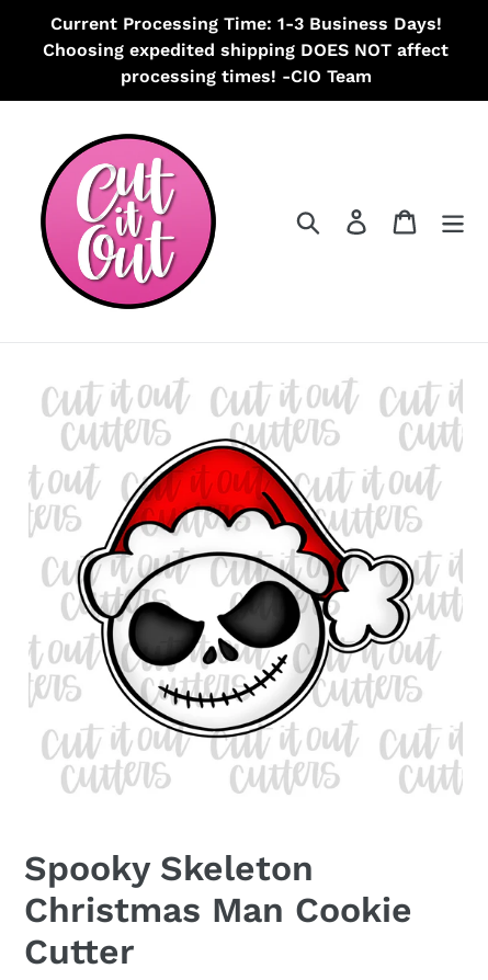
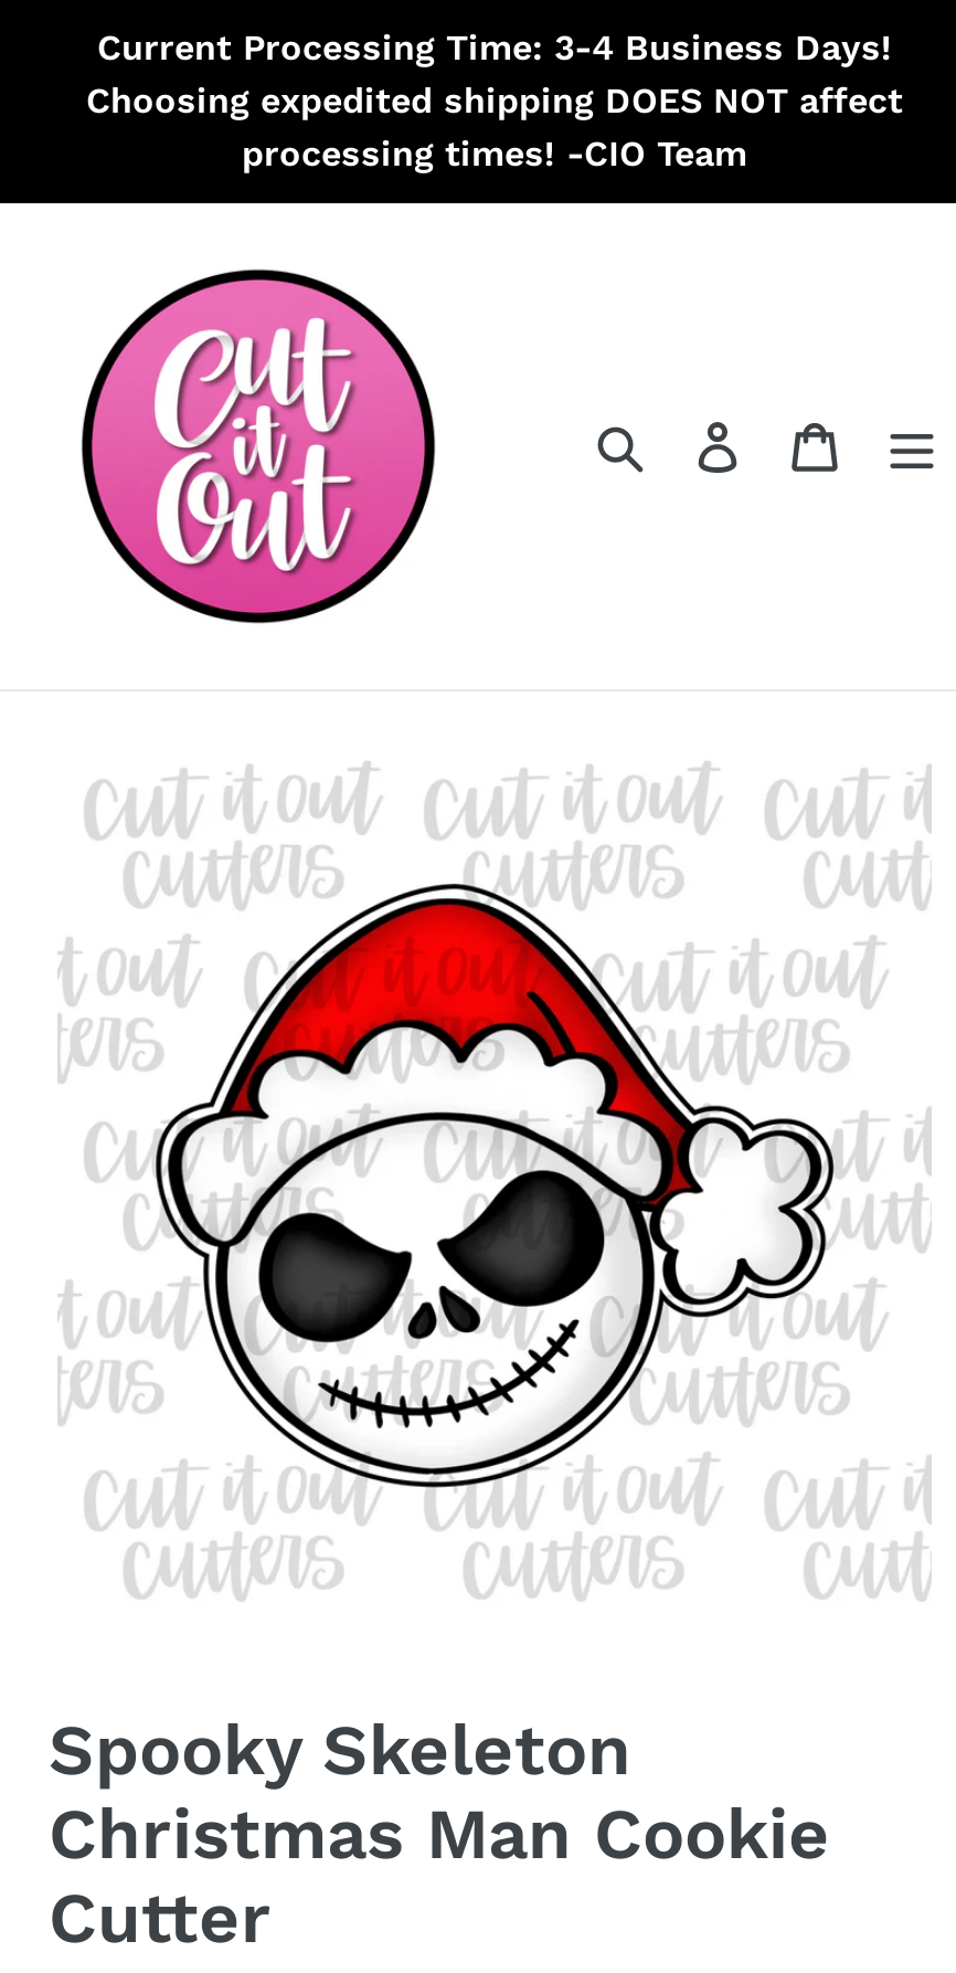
- Current Processing Time: 1-3 Business Days!
+ Current Processing Time: 3-4 Business Days!
